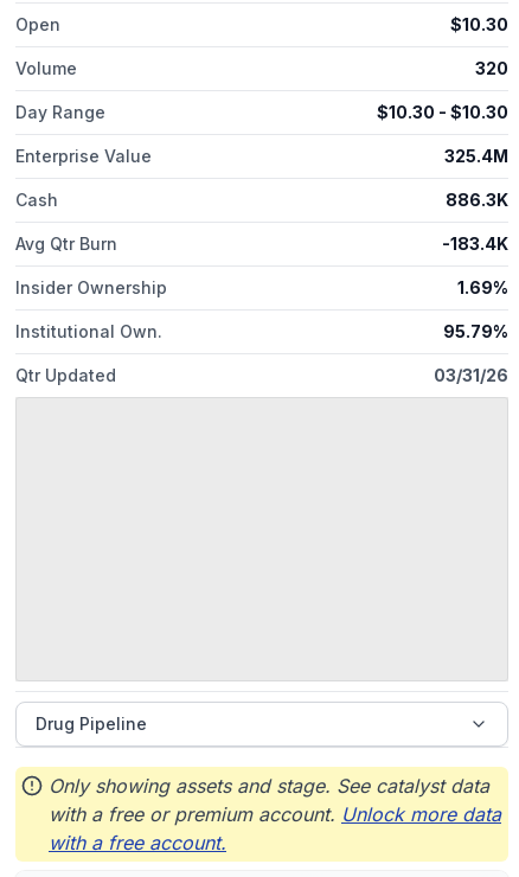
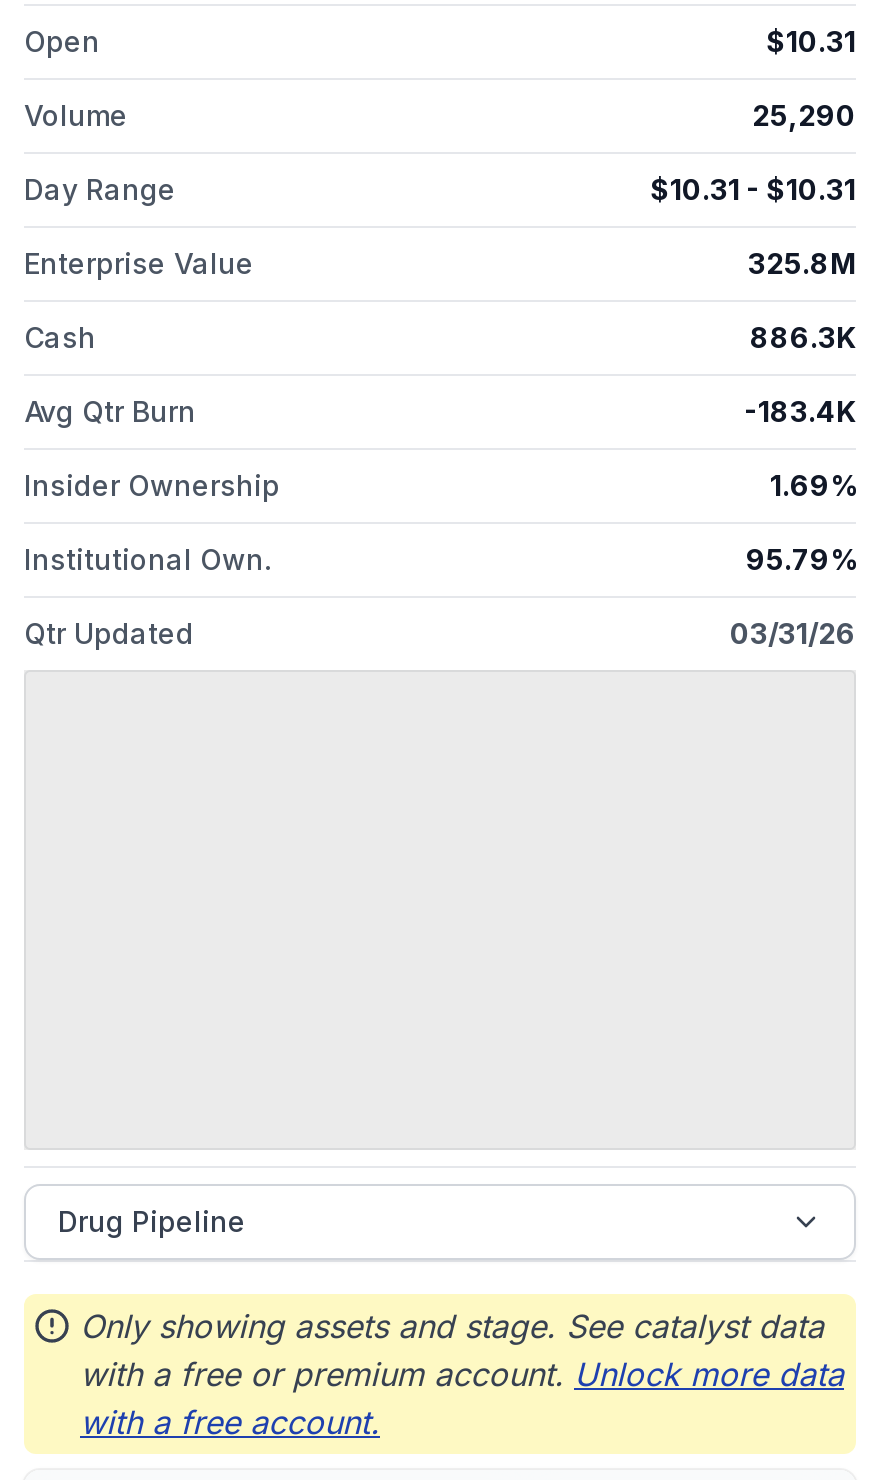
- $10.30
+ $10.31

- 320
+ 25,290

- $10.30 - $10.30
+ $10.31 - $10.31

- 325.4M
+ 325.8M
